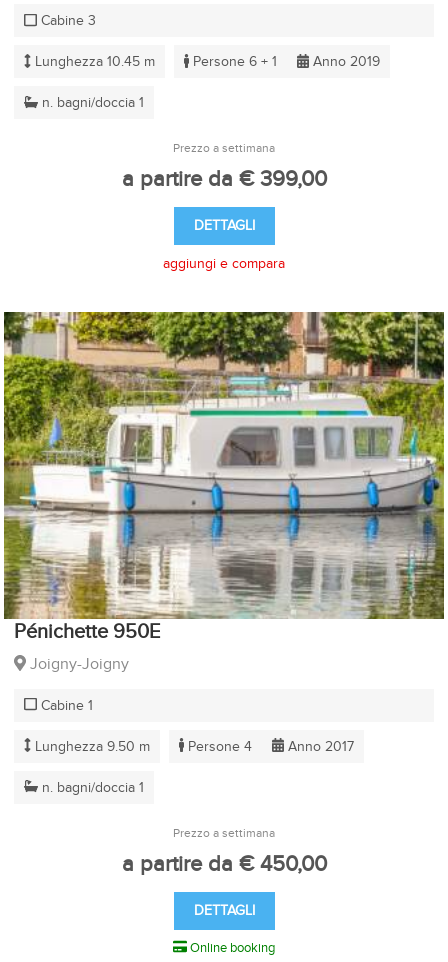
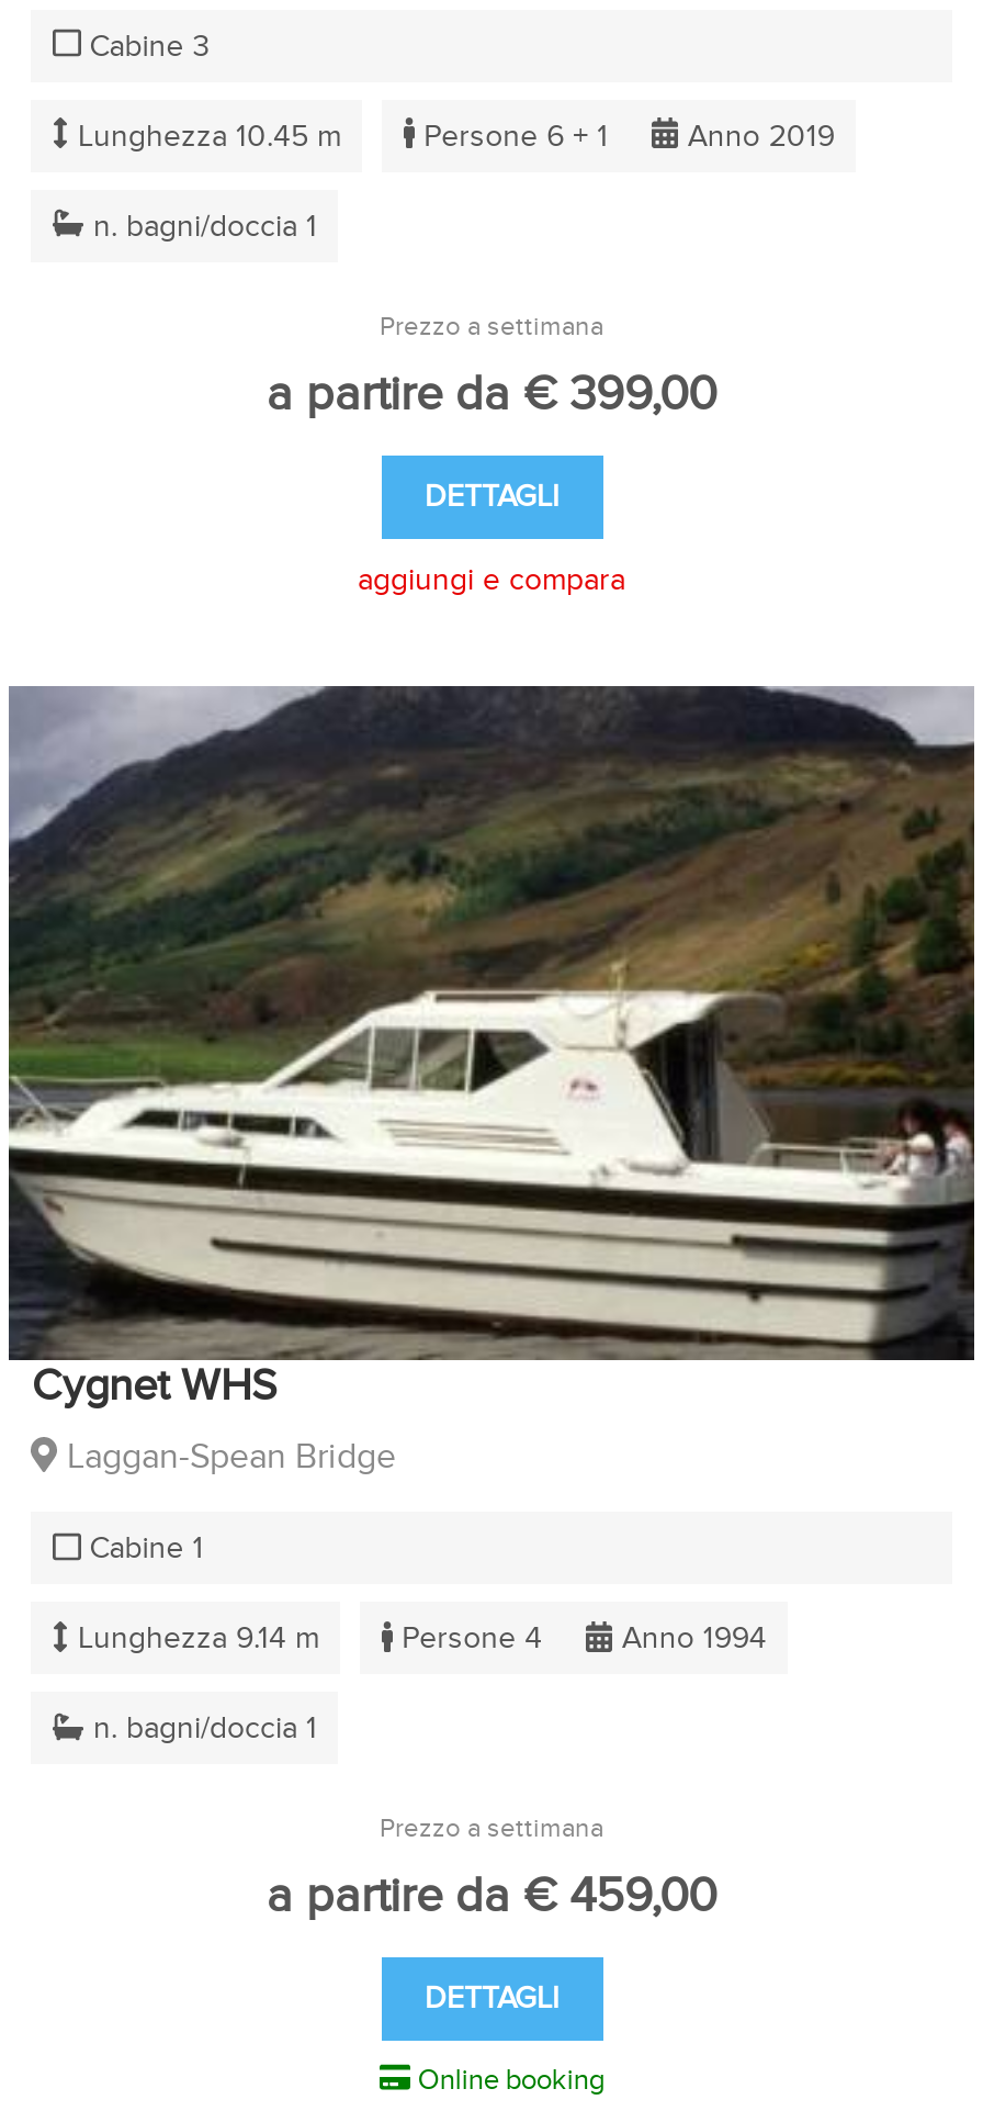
- [image]
- Pénichette 950E
- Joigny-Joigny
+ [image]
+ Cygnet WHS
+ Laggan-Spean Bridge

- Lunghezza 9.50 m
+ Lunghezza 9.14 m

- Anno 2017
+ Anno 1994

- a partire da € 450,00
+ a partire da € 459,00
